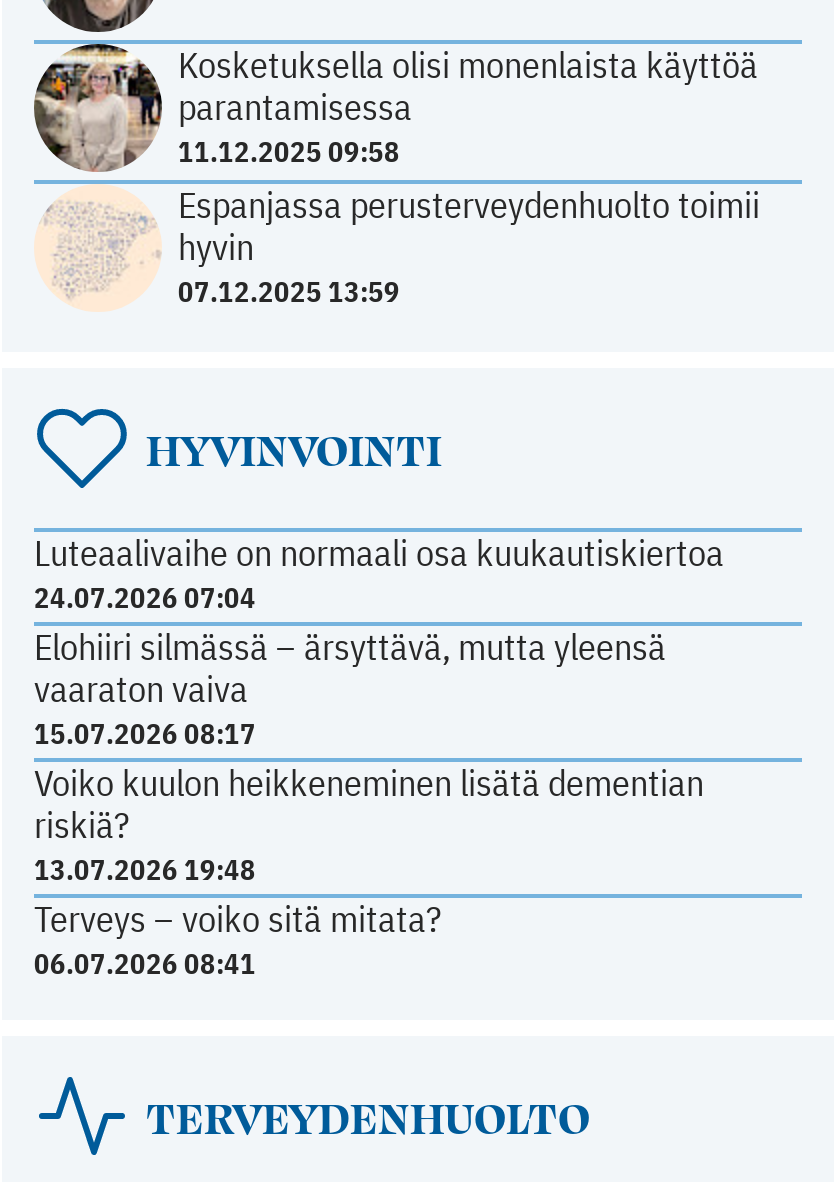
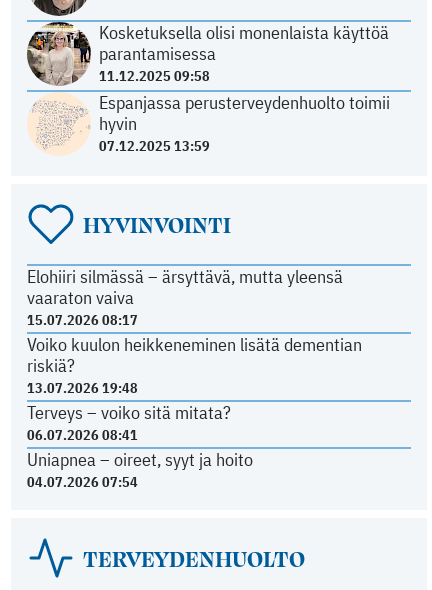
- Luteaalivaihe on normaali osa kuukautiskiertoa
- 24.07.2026 07:04

moved up: Elohiiri silmässä – ärsyttävä, mutta yleensä | vaaraton vaiva | 15.07.2026 08:17 | Voiko kuulon heikkeneminen lisätä dementian | riskiä? | 13.07.2026 19:48 | Terveys – voiko sitä mitata? | 06.07.2026 08:41

+ Uniapnea – oireet, syyt ja hoito
+ 04.07.2026 07:54
